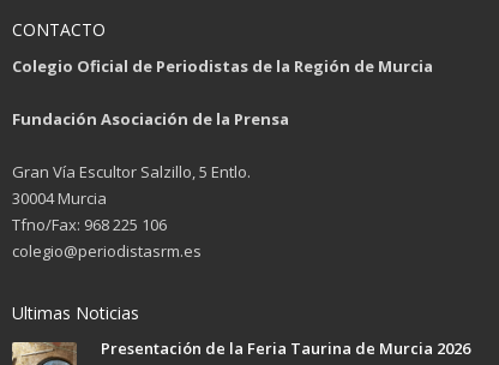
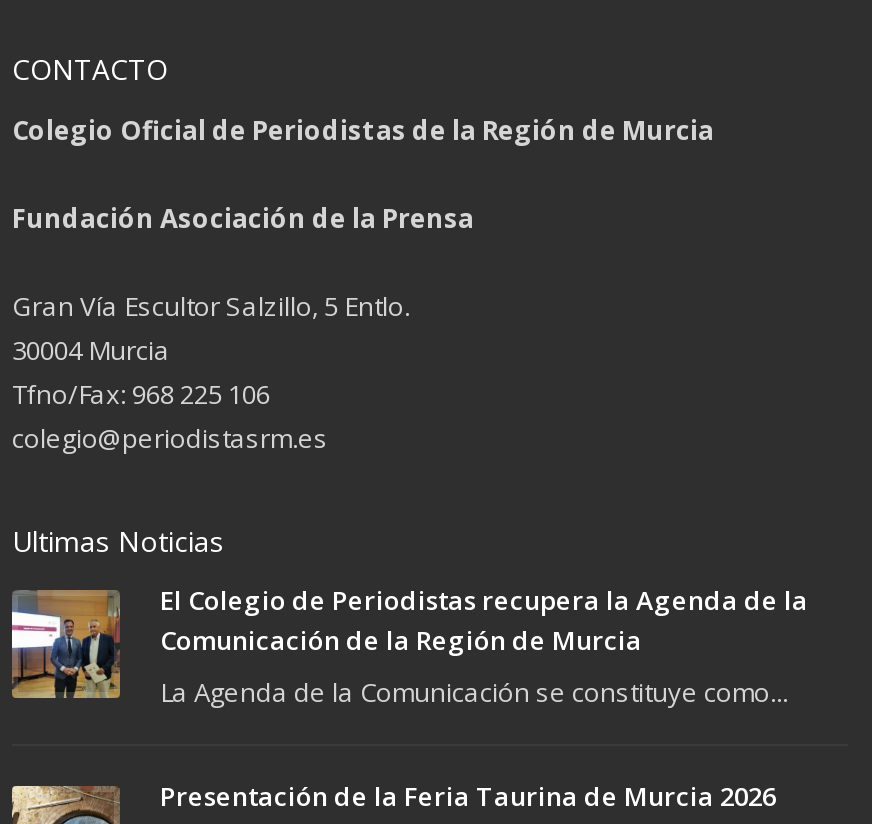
+ [image]
+ El Colegio de Periodistas recupera la Agenda de la
+ Comunicación de la Región de Murcia
+ La Agenda de la Comunicación se constituye como...
